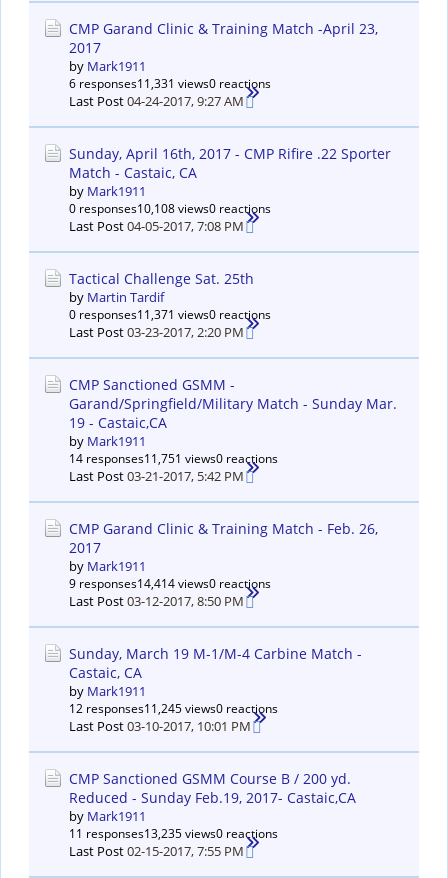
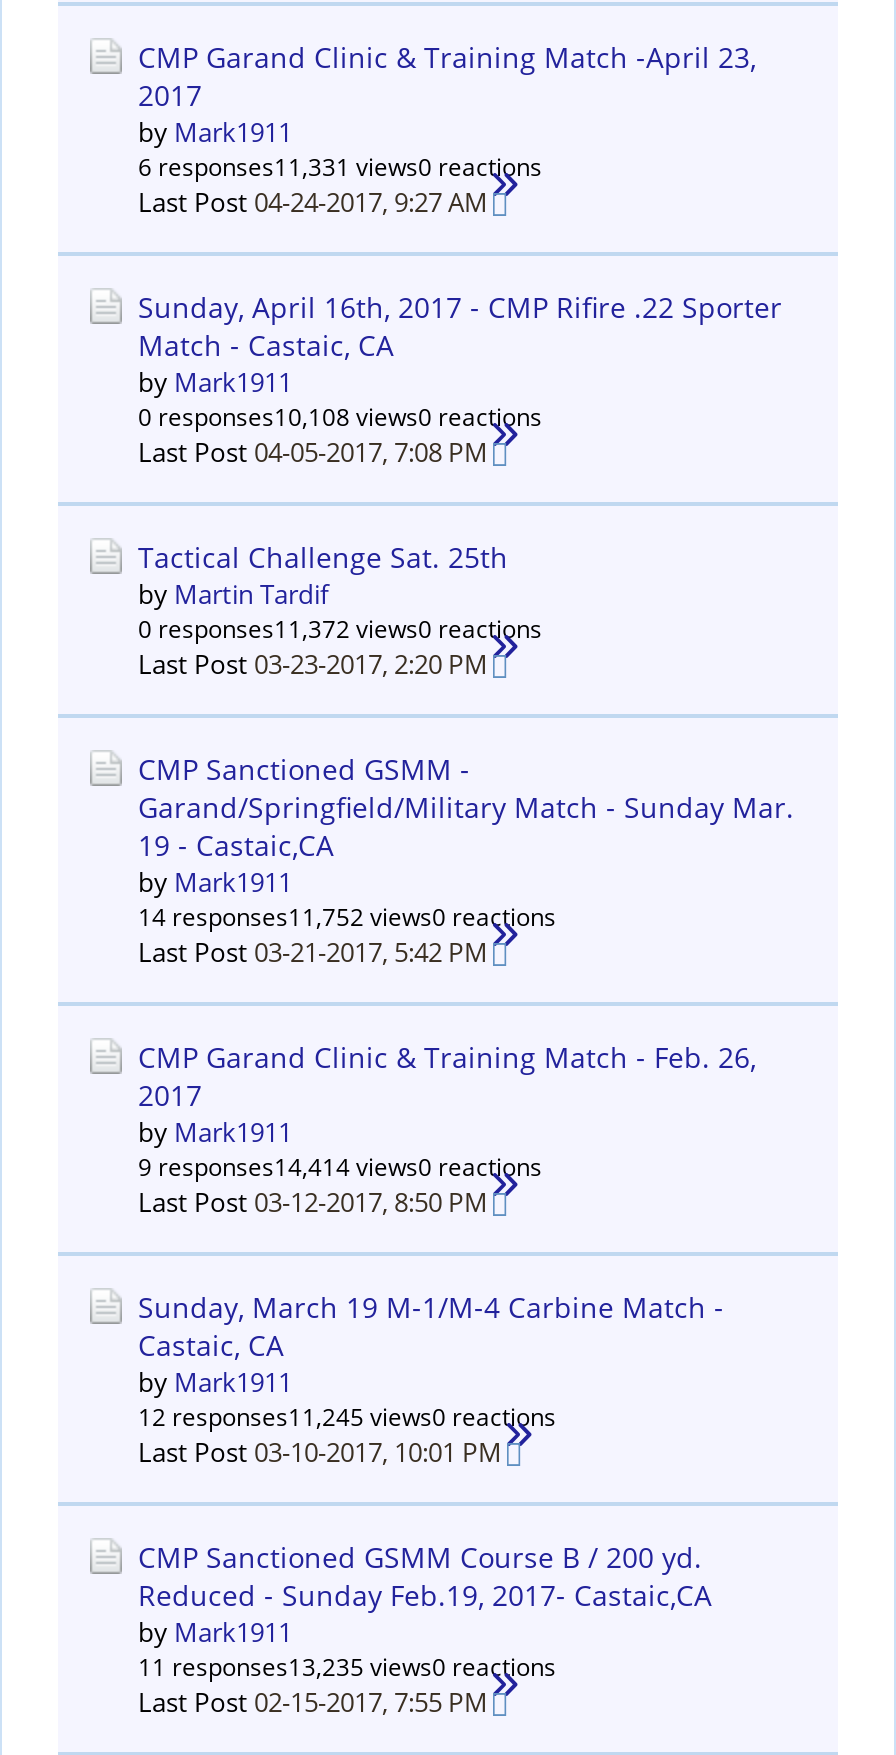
- 0 responses11,371 views0 reactions
+ 0 responses11,372 views0 reactions

- 14 responses11,751 views0 reactions
+ 14 responses11,752 views0 reactions
